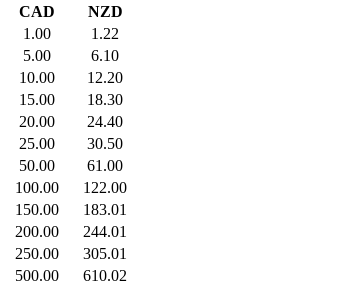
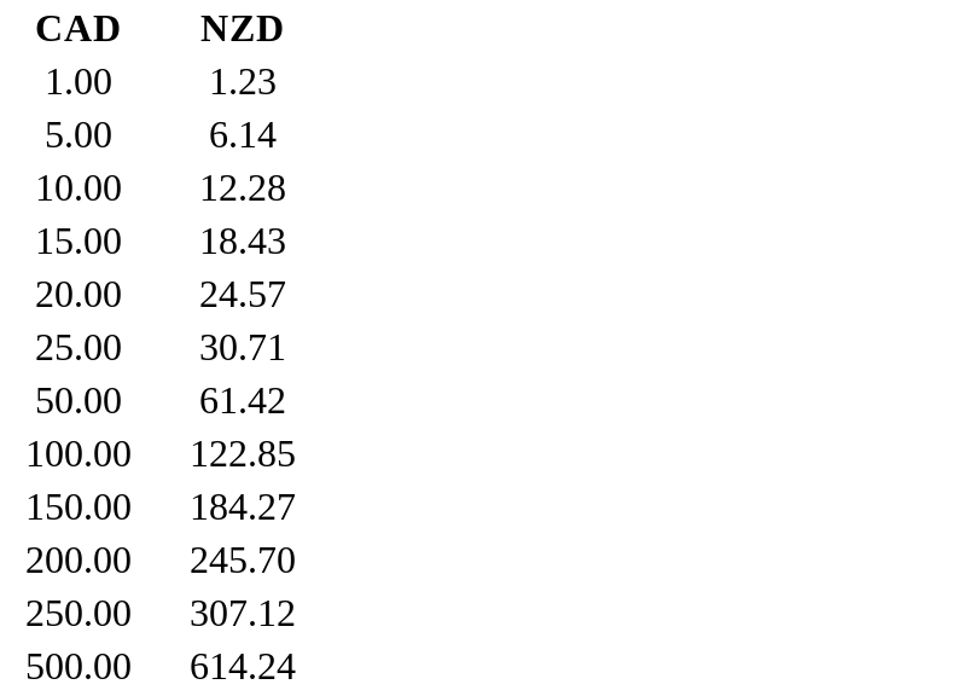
- 1.22
+ 1.23

- 6.10
+ 6.14

- 10.00 12.20
+ 10.00 12.28

- 15.00 18.30
+ 15.00 18.43

- 20.00 24.40
+ 20.00 24.57

- 25.00 30.50
+ 25.00 30.71

- 50.00 61.00
+ 50.00 61.42

- 100.00 122.00
+ 100.00 122.85

- 150.00 183.01
+ 150.00 184.27

- 200.00 244.01
+ 200.00 245.70

- 250.00 305.01
+ 250.00 307.12

- 500.00 610.02
+ 500.00 614.24
